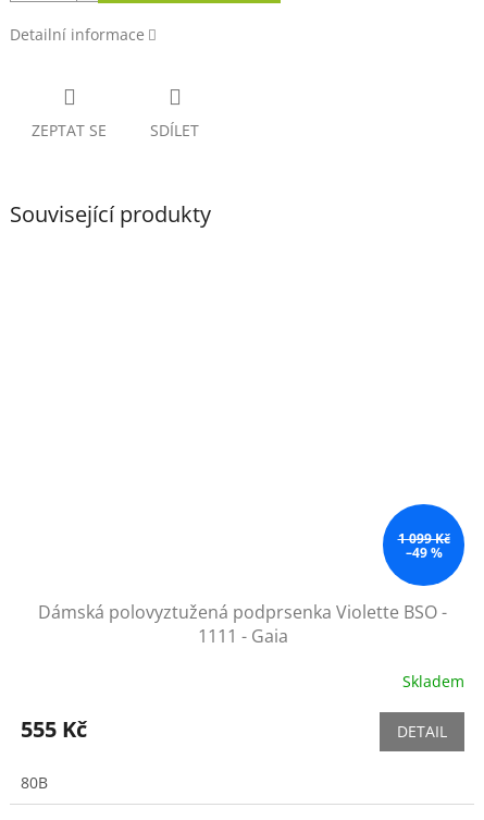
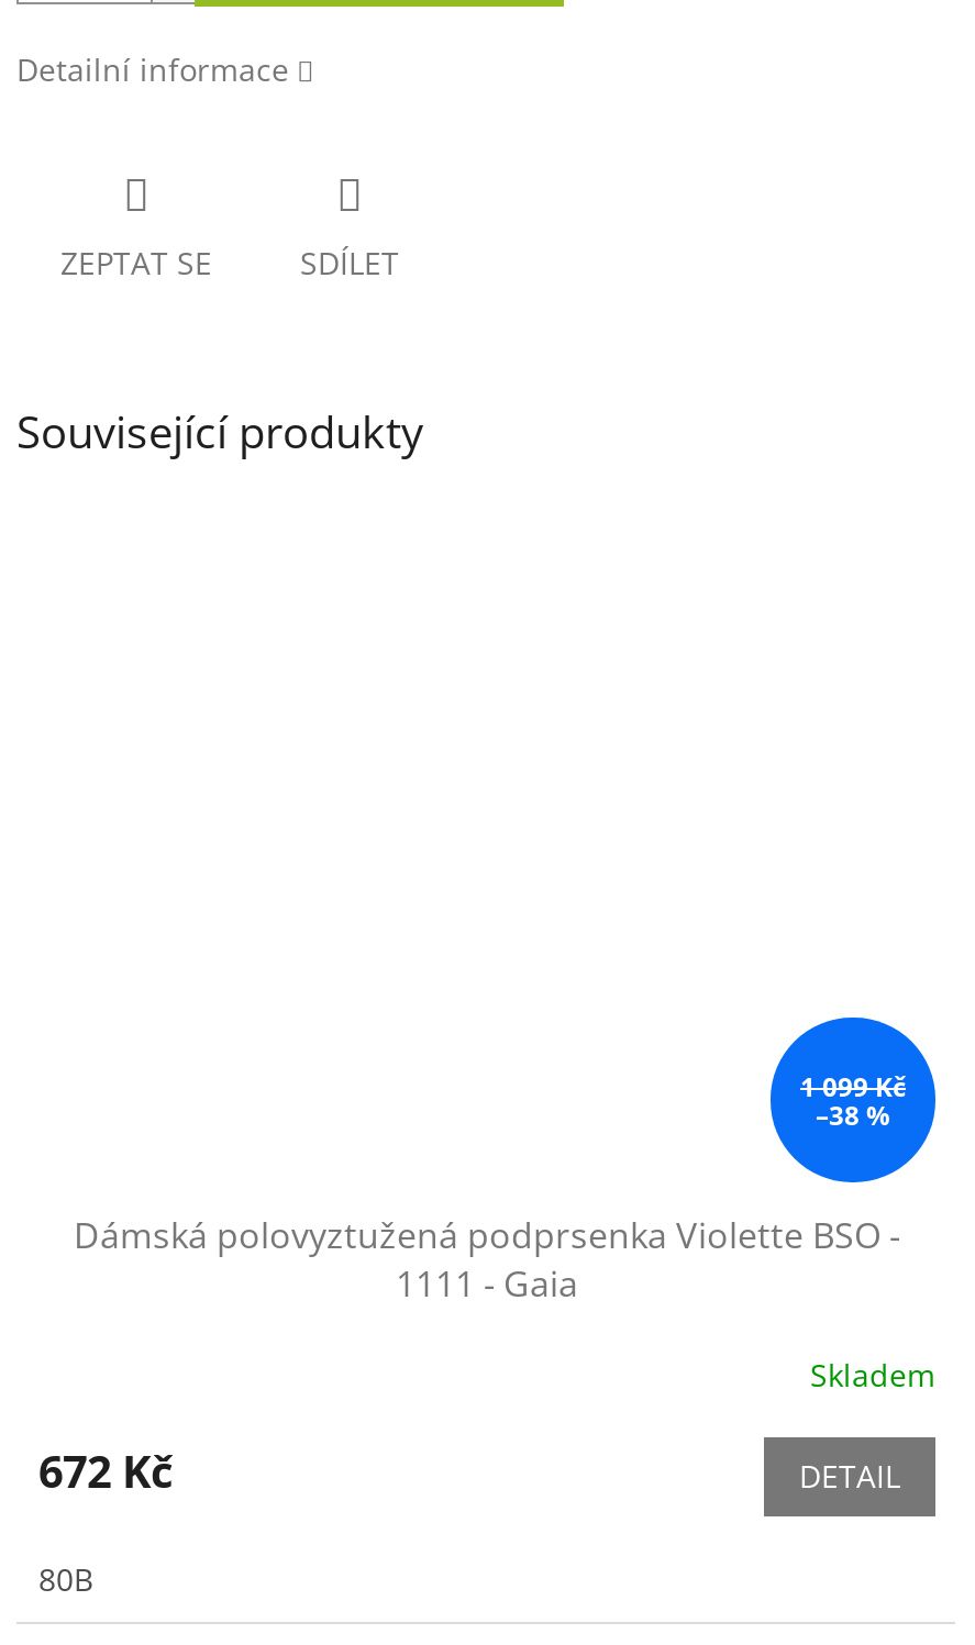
- –49 %
+ –38 %

- 555 Kč
+ 672 Kč
